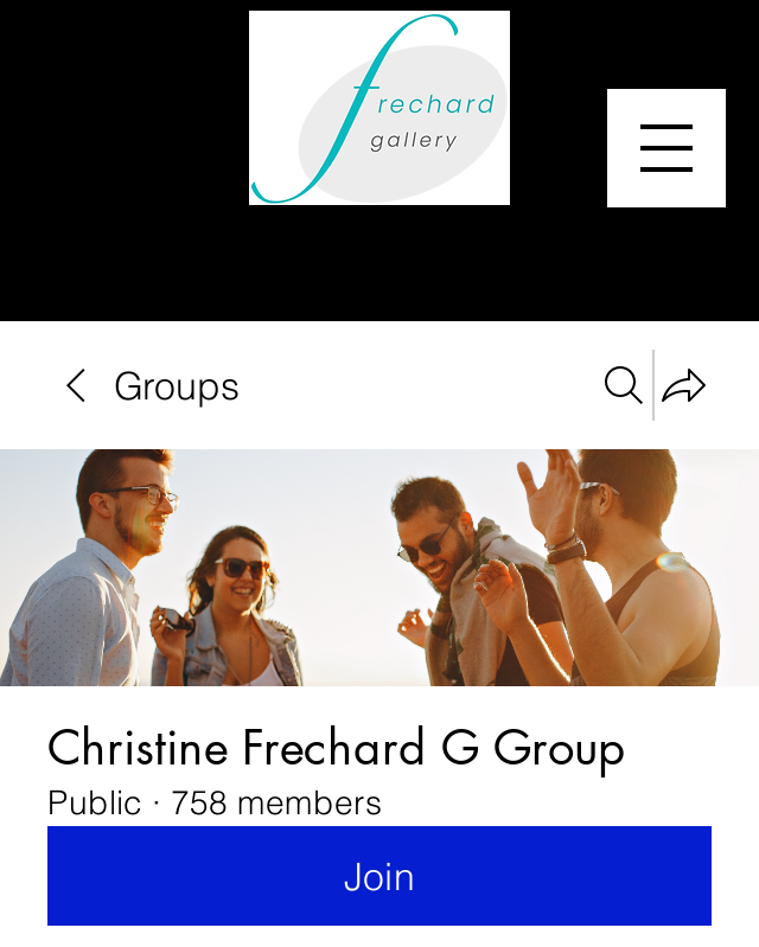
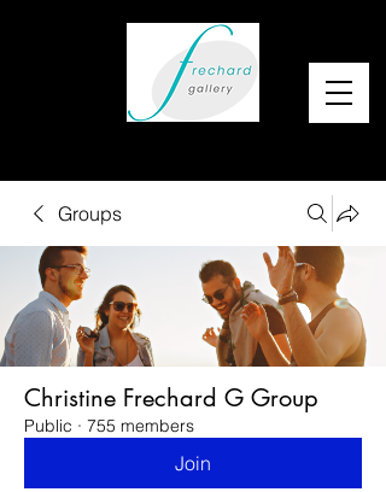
- Public · 758 members
+ Public · 755 members
